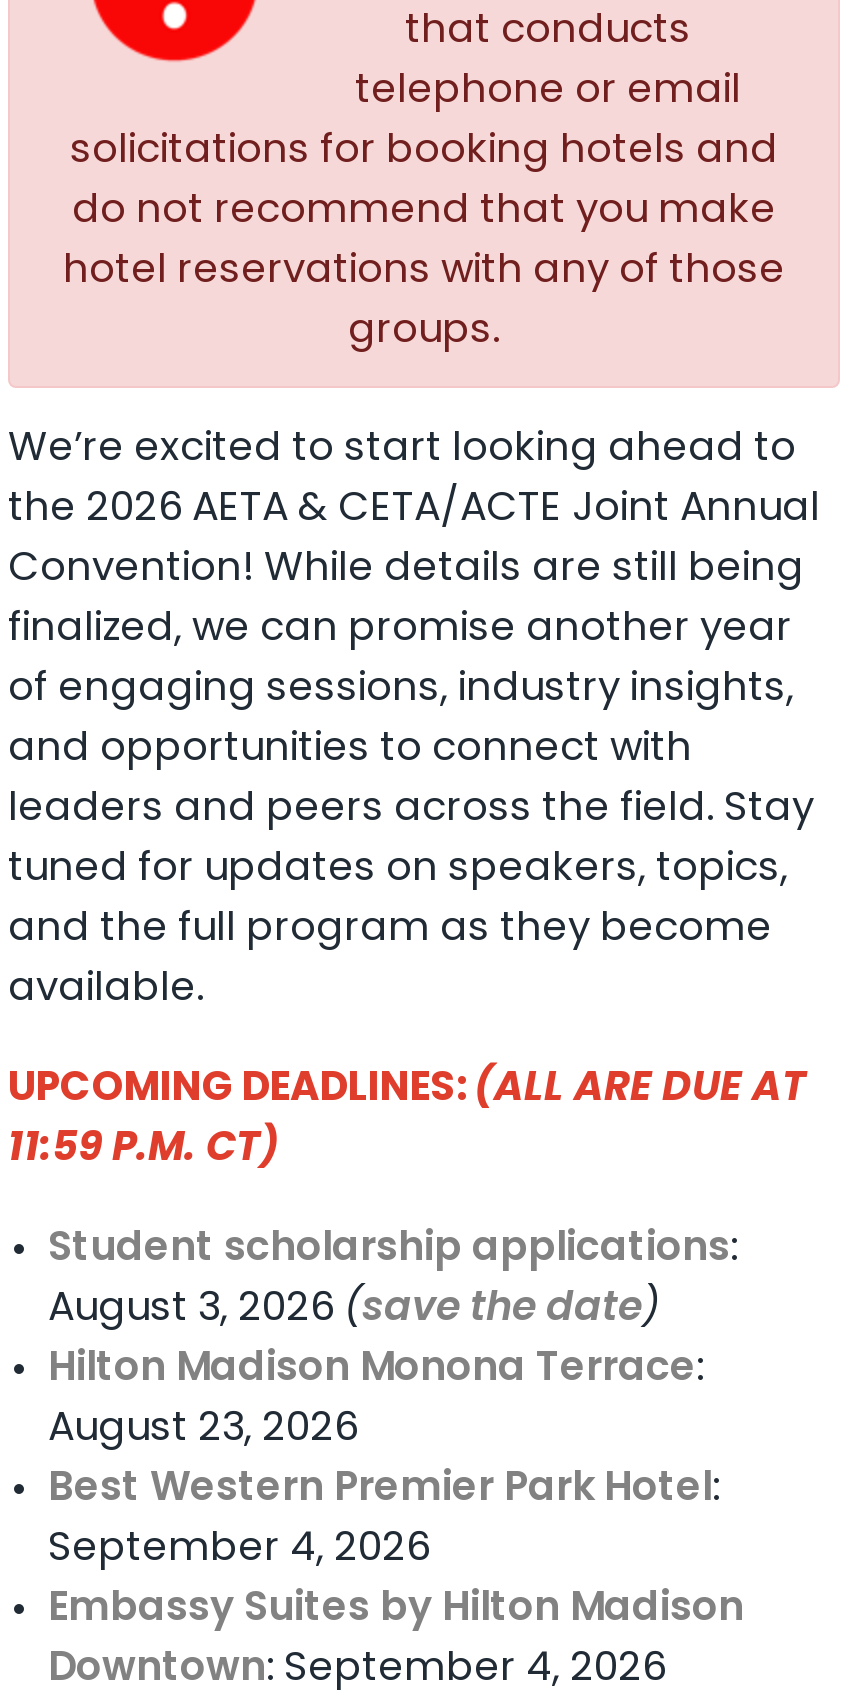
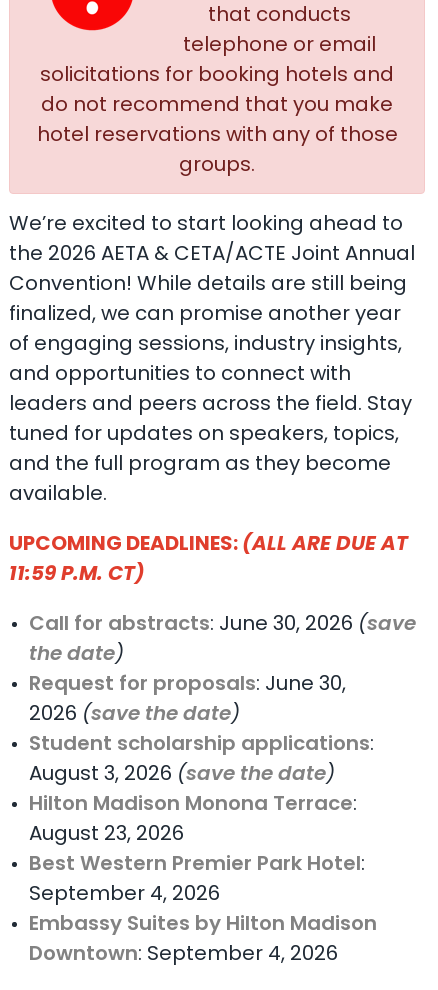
+ Call for abstracts: June 30, 2026 (save
+ the date)
+ Request for proposals: June 30,
+ 2026 (save the date)
